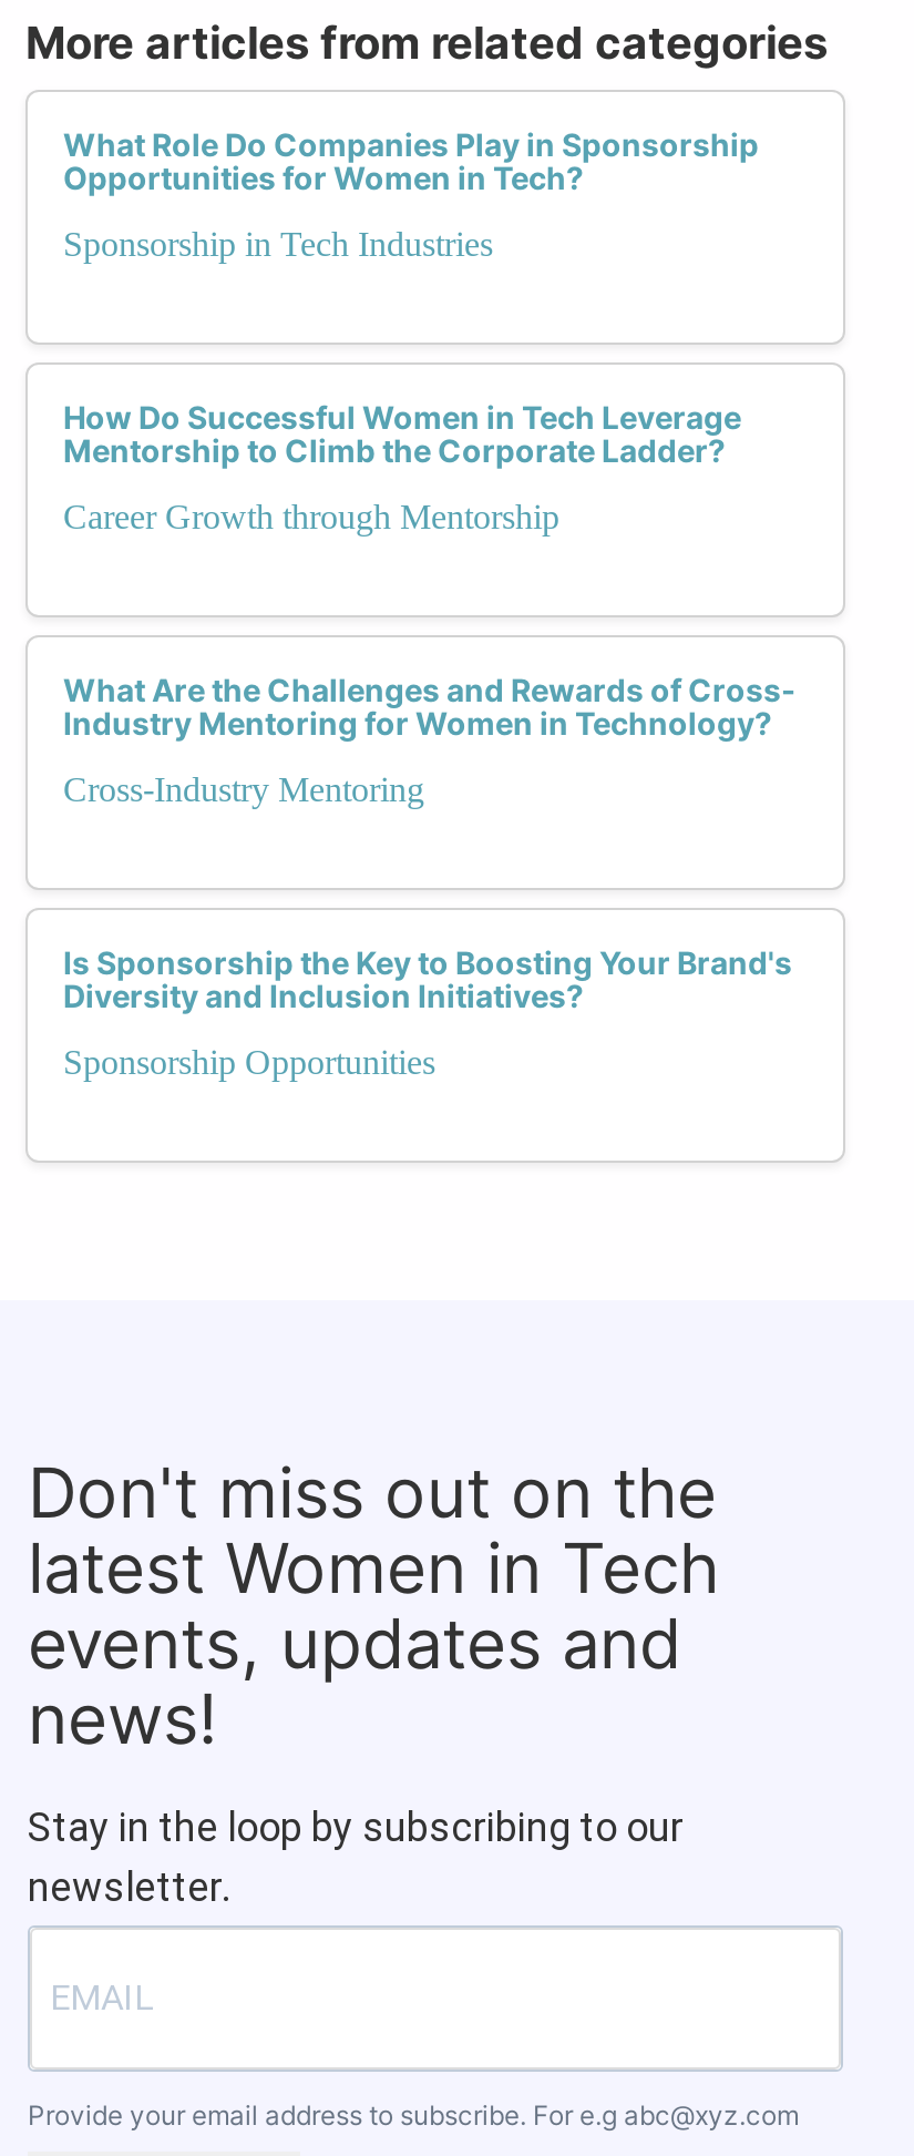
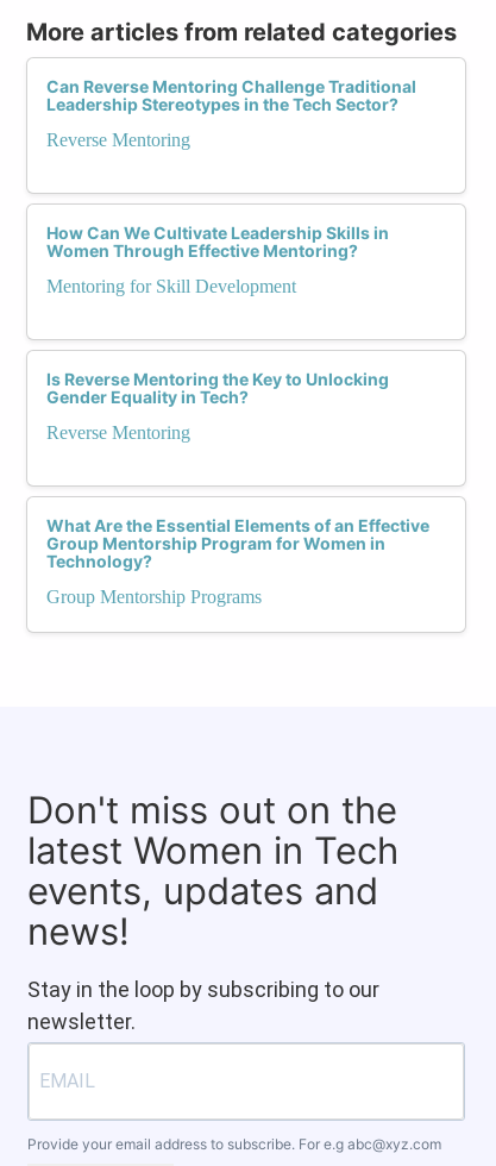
- What Role Do Companies Play in Sponsorship
- Opportunities for Women in Tech?
+ Can Reverse Mentoring Challenge Traditional
+ Leadership Stereotypes in the Tech Sector?

- Sponsorship in Tech Industries
+ Reverse Mentoring

- How Do Successful Women in Tech Leverage
- Mentorship to Climb the Corporate Ladder?
+ How Can We Cultivate Leadership Skills in
+ Women Through Effective Mentoring?

- Career Growth through Mentorship
+ Mentoring for Skill Development

- What Are the Challenges and Rewards of Cross-
- Industry Mentoring for Women in Technology?
+ Is Reverse Mentoring the Key to Unlocking
+ Gender Equality in Tech?

- Cross-Industry Mentoring
+ Reverse Mentoring

- Is Sponsorship the Key to Boosting Your Brand's
- Diversity and Inclusion Initiatives?
+ What Are the Essential Elements of an Effective
+ Group Mentorship Program for Women in
+ Technology?

- Sponsorship Opportunities
+ Group Mentorship Programs
